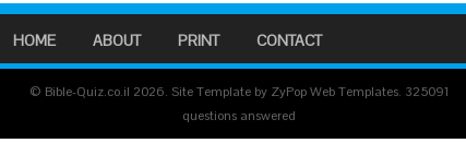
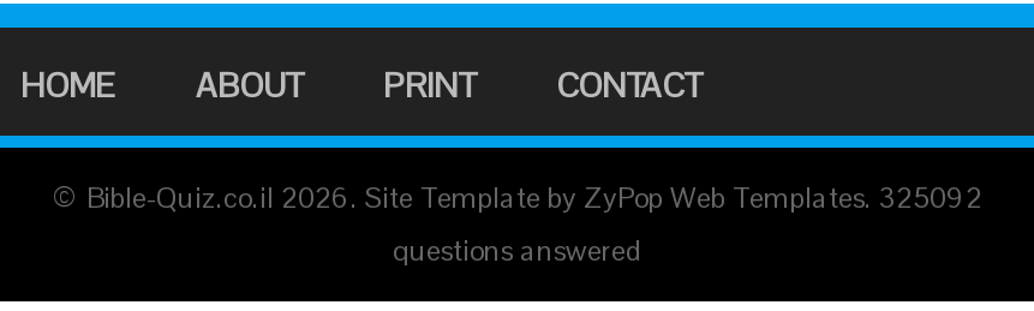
- © Bible-Quiz.co.il 2026. Site Template by ZyPop Web Templates. 325091
+ © Bible-Quiz.co.il 2026. Site Template by ZyPop Web Templates. 325092
